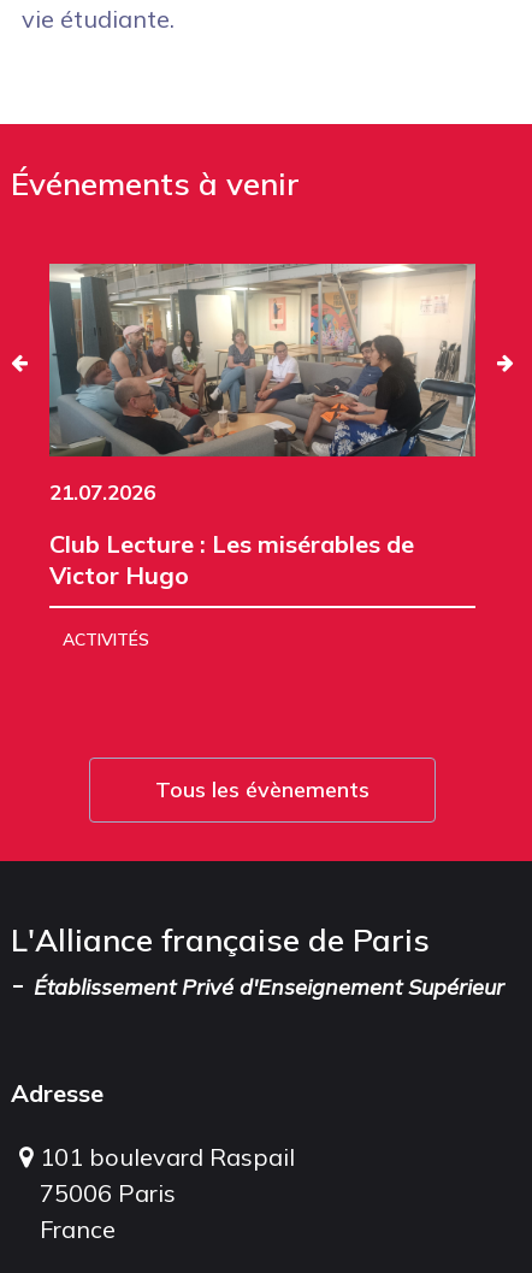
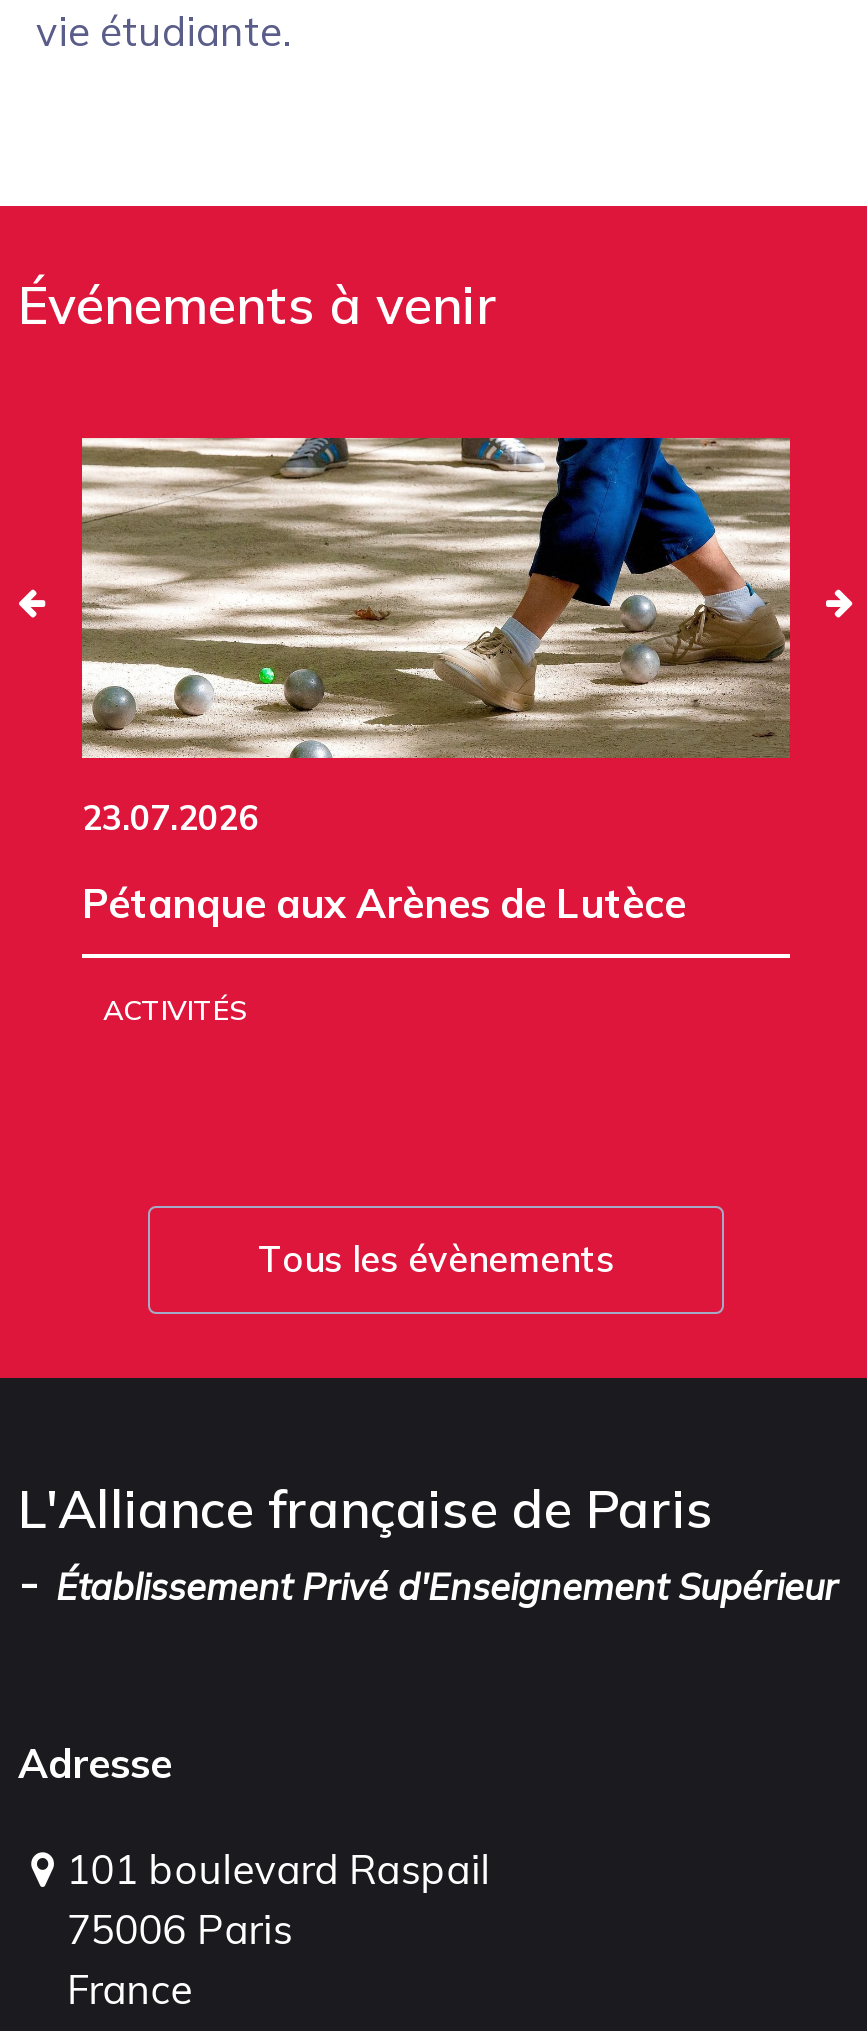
- [image]
- 21.07.2026
+ [image]
+ 23.07.2026

- Club Lecture : Les misérables de
- Victor Hugo
+ Pétanque aux Arènes de Lutèce
